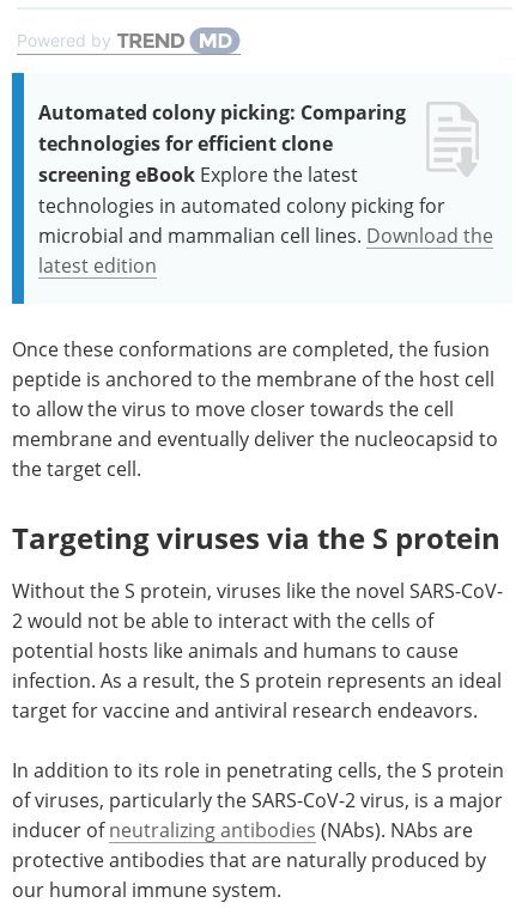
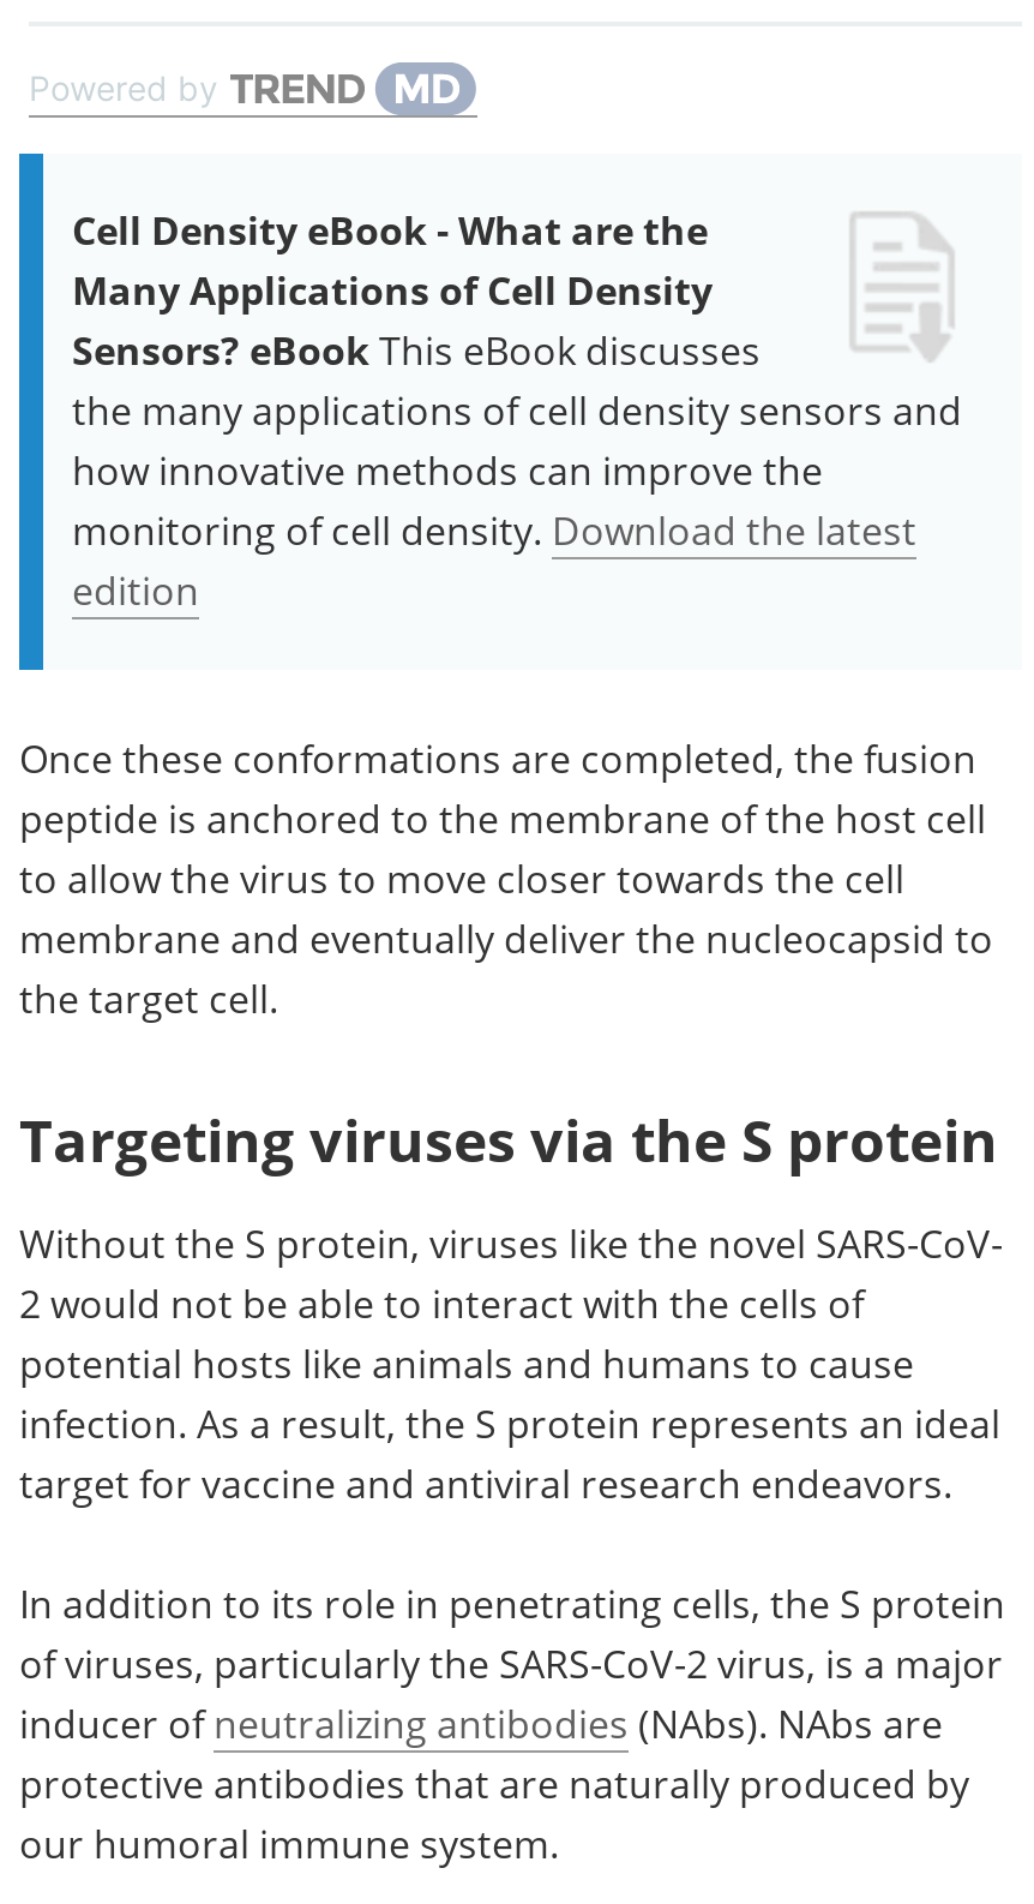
- Automated colony picking: Comparing
- technologies for efficient clone
- screening eBook Explore the latest
- technologies in automated colony picking for
- microbial and mammalian cell lines. Download the
- latest edition
+ Cell Density eBook - What are the
+ Many Applications of Cell Density
+ Sensors? eBook This eBook discusses
+ the many applications of cell density sensors and
+ how innovative methods can improve the
+ monitoring of cell density. Download the latest
+ edition
